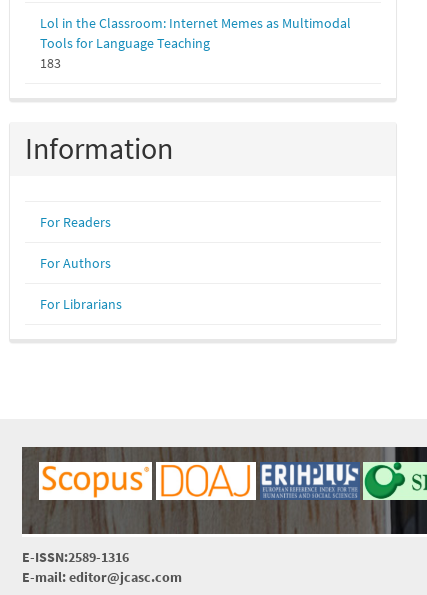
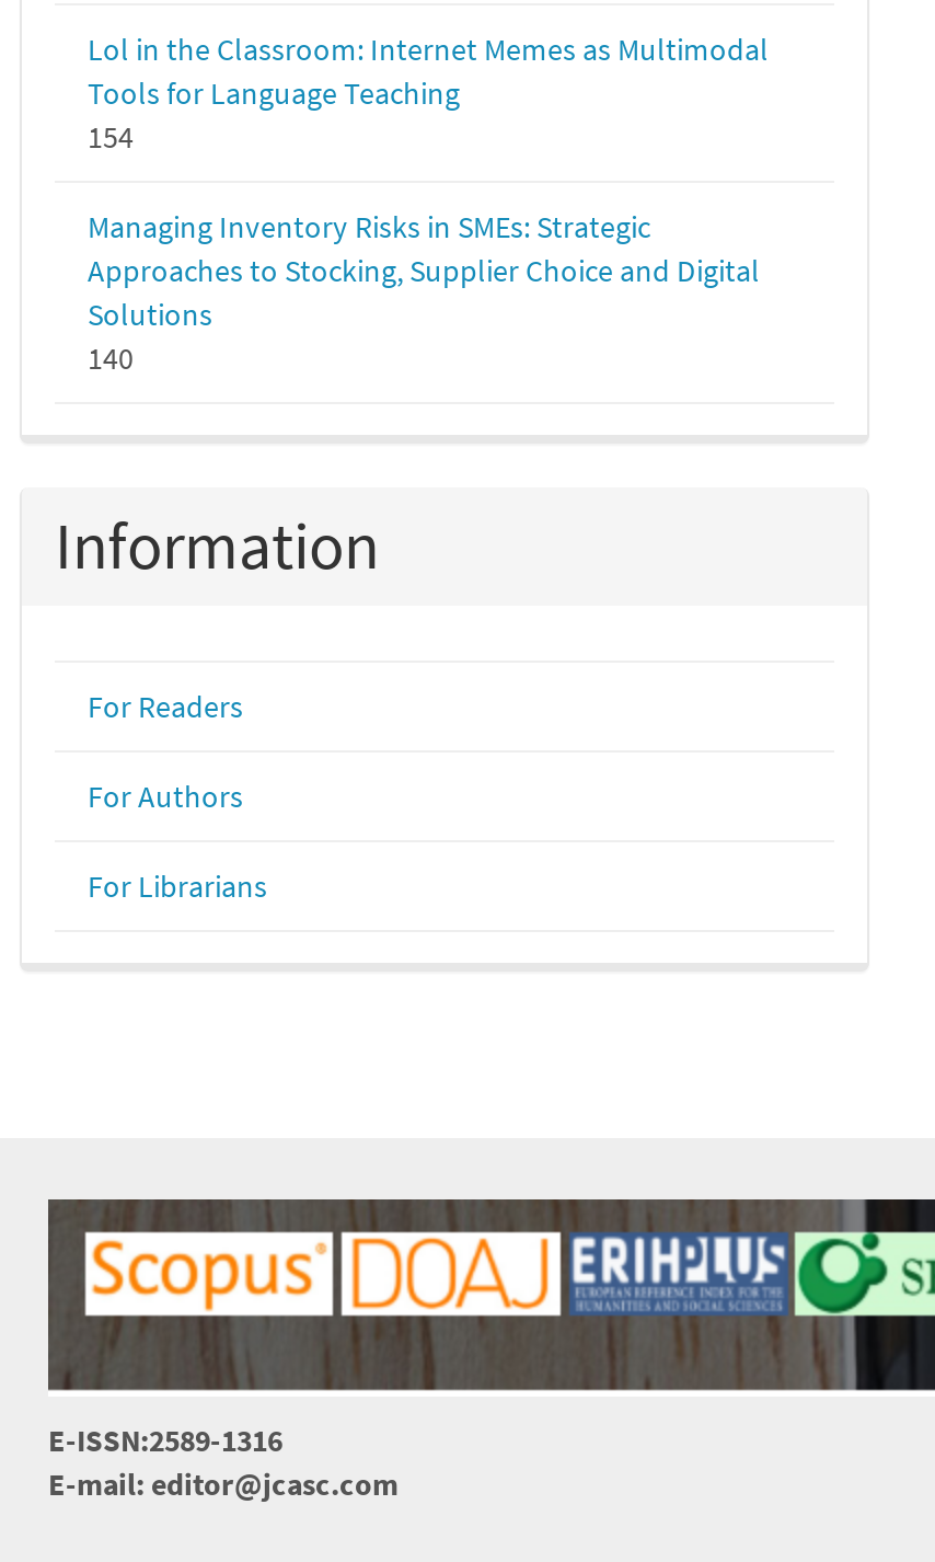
- 183
+ 154
+ Managing Inventory Risks in SMEs: Strategic
+ Approaches to Stocking, Supplier Choice and Digital
+ Solutions
+ 140
